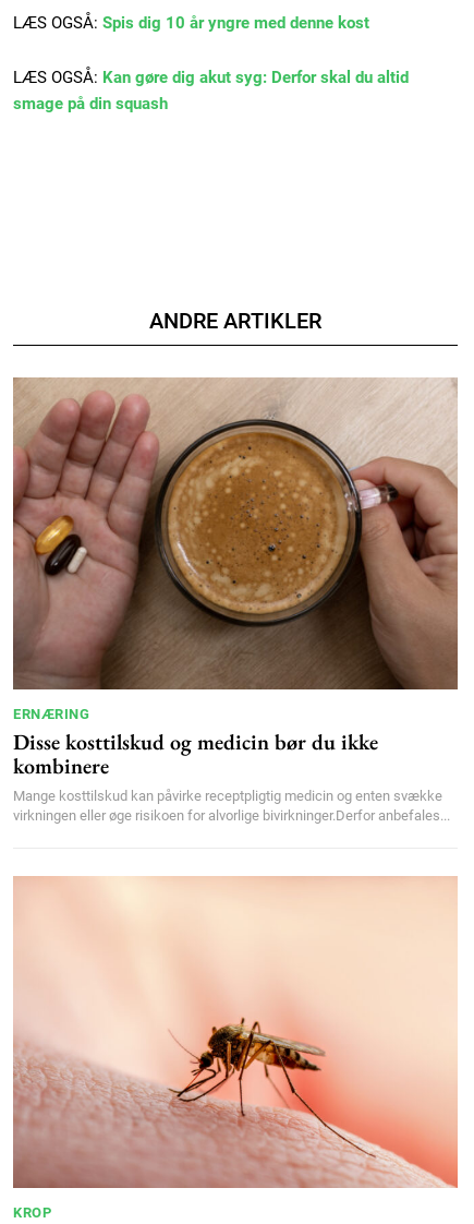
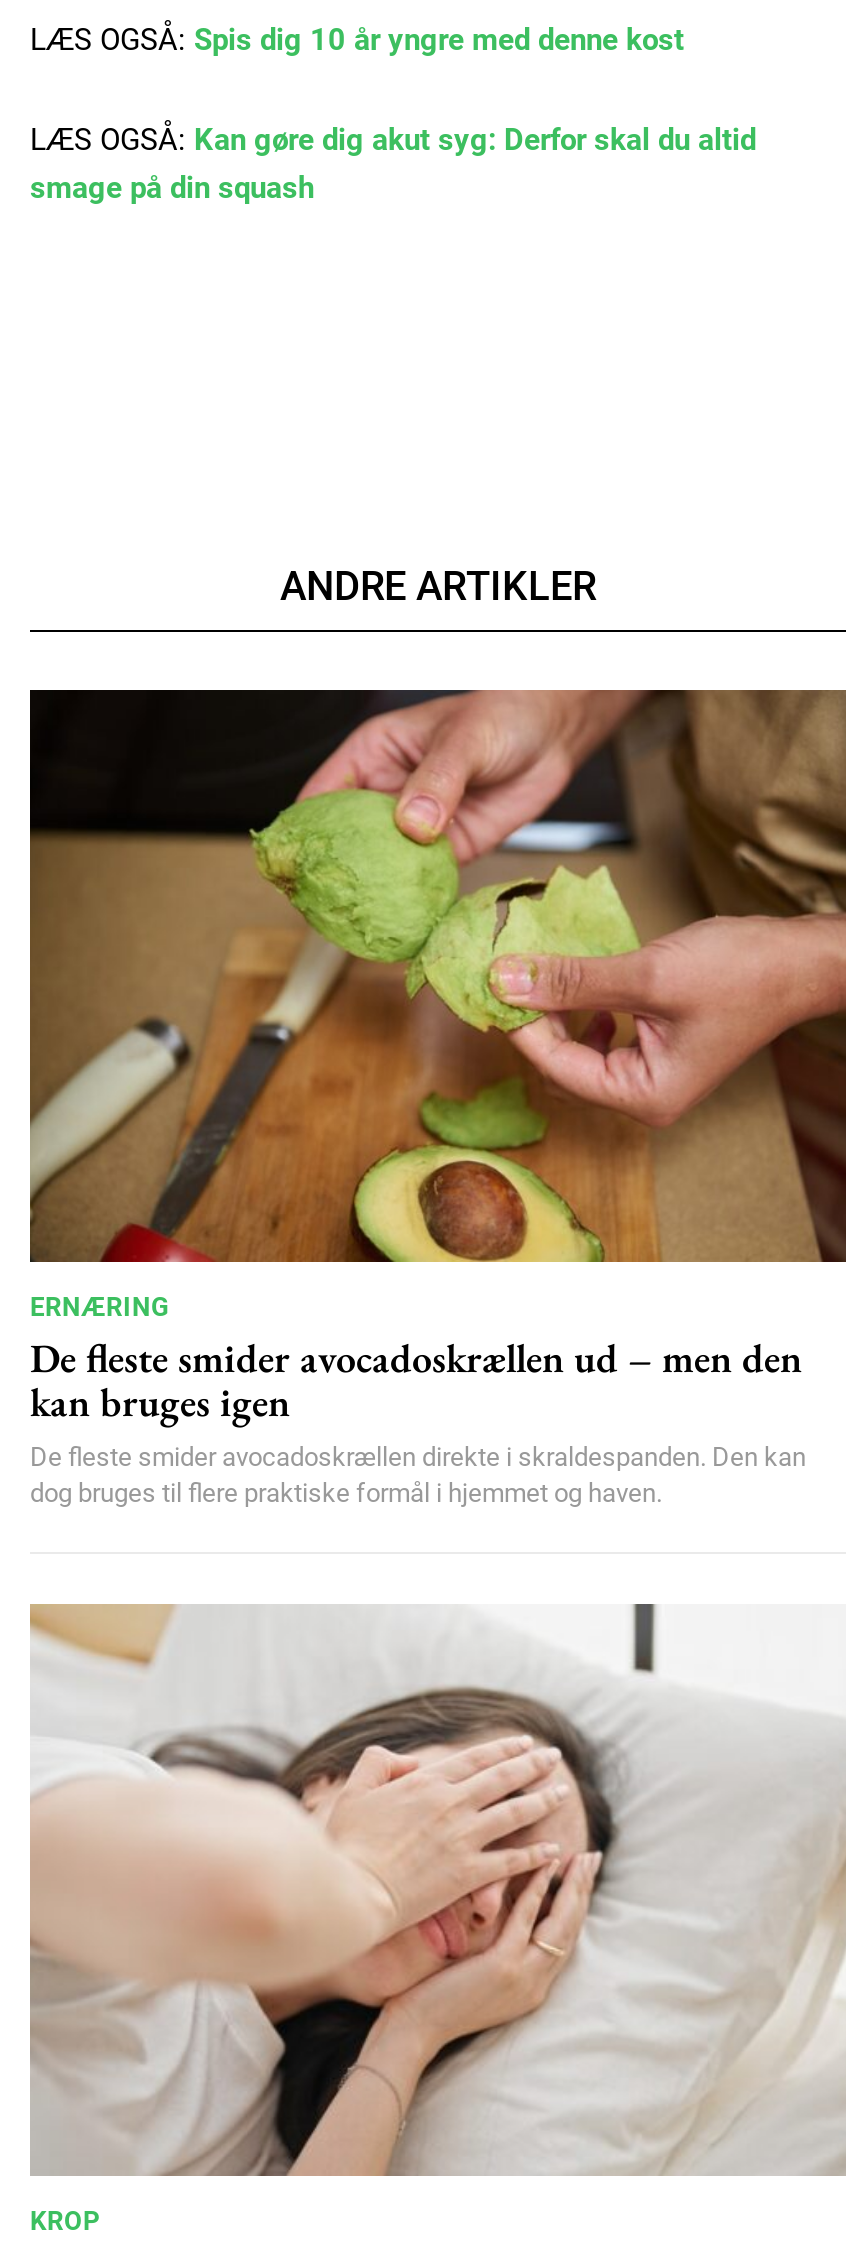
- [image]
- Disse kosttilskud og medicin bør du ikke
- kombinere
- Mange kosttilskud kan påvirke receptpligtig medicin og enten svække
- virkningen eller øge risikoen for alvorlige bivirkninger.Derfor anbefales...
+ [image]
+ De fleste smider avocadoskrællen ud – men den
+ kan bruges igen
+ De fleste smider avocadoskrællen direkte i skraldespanden. Den kan
+ dog bruges til flere praktiske formål i hjemmet og haven.

- [image]
+ [image]
